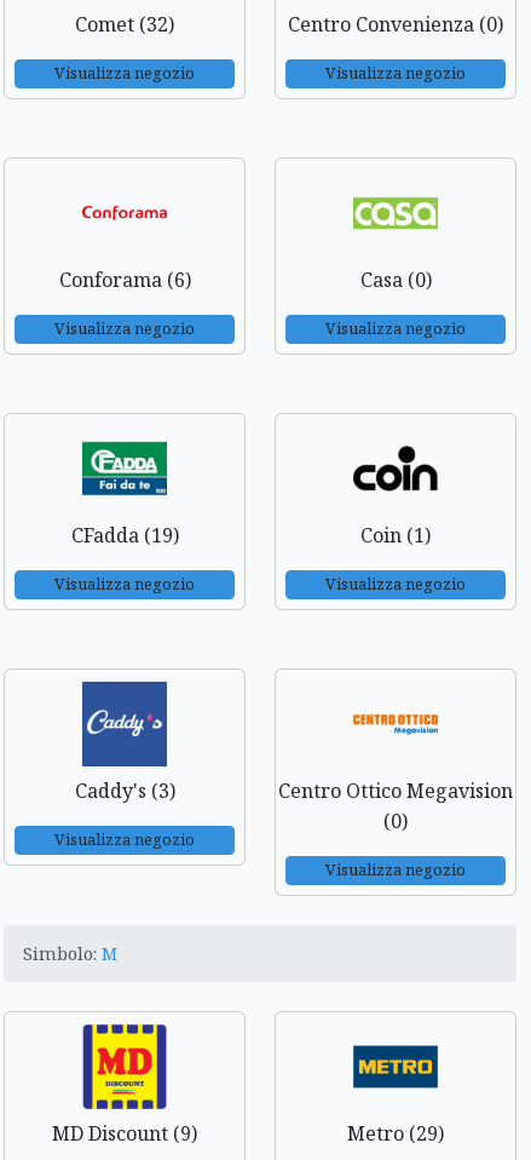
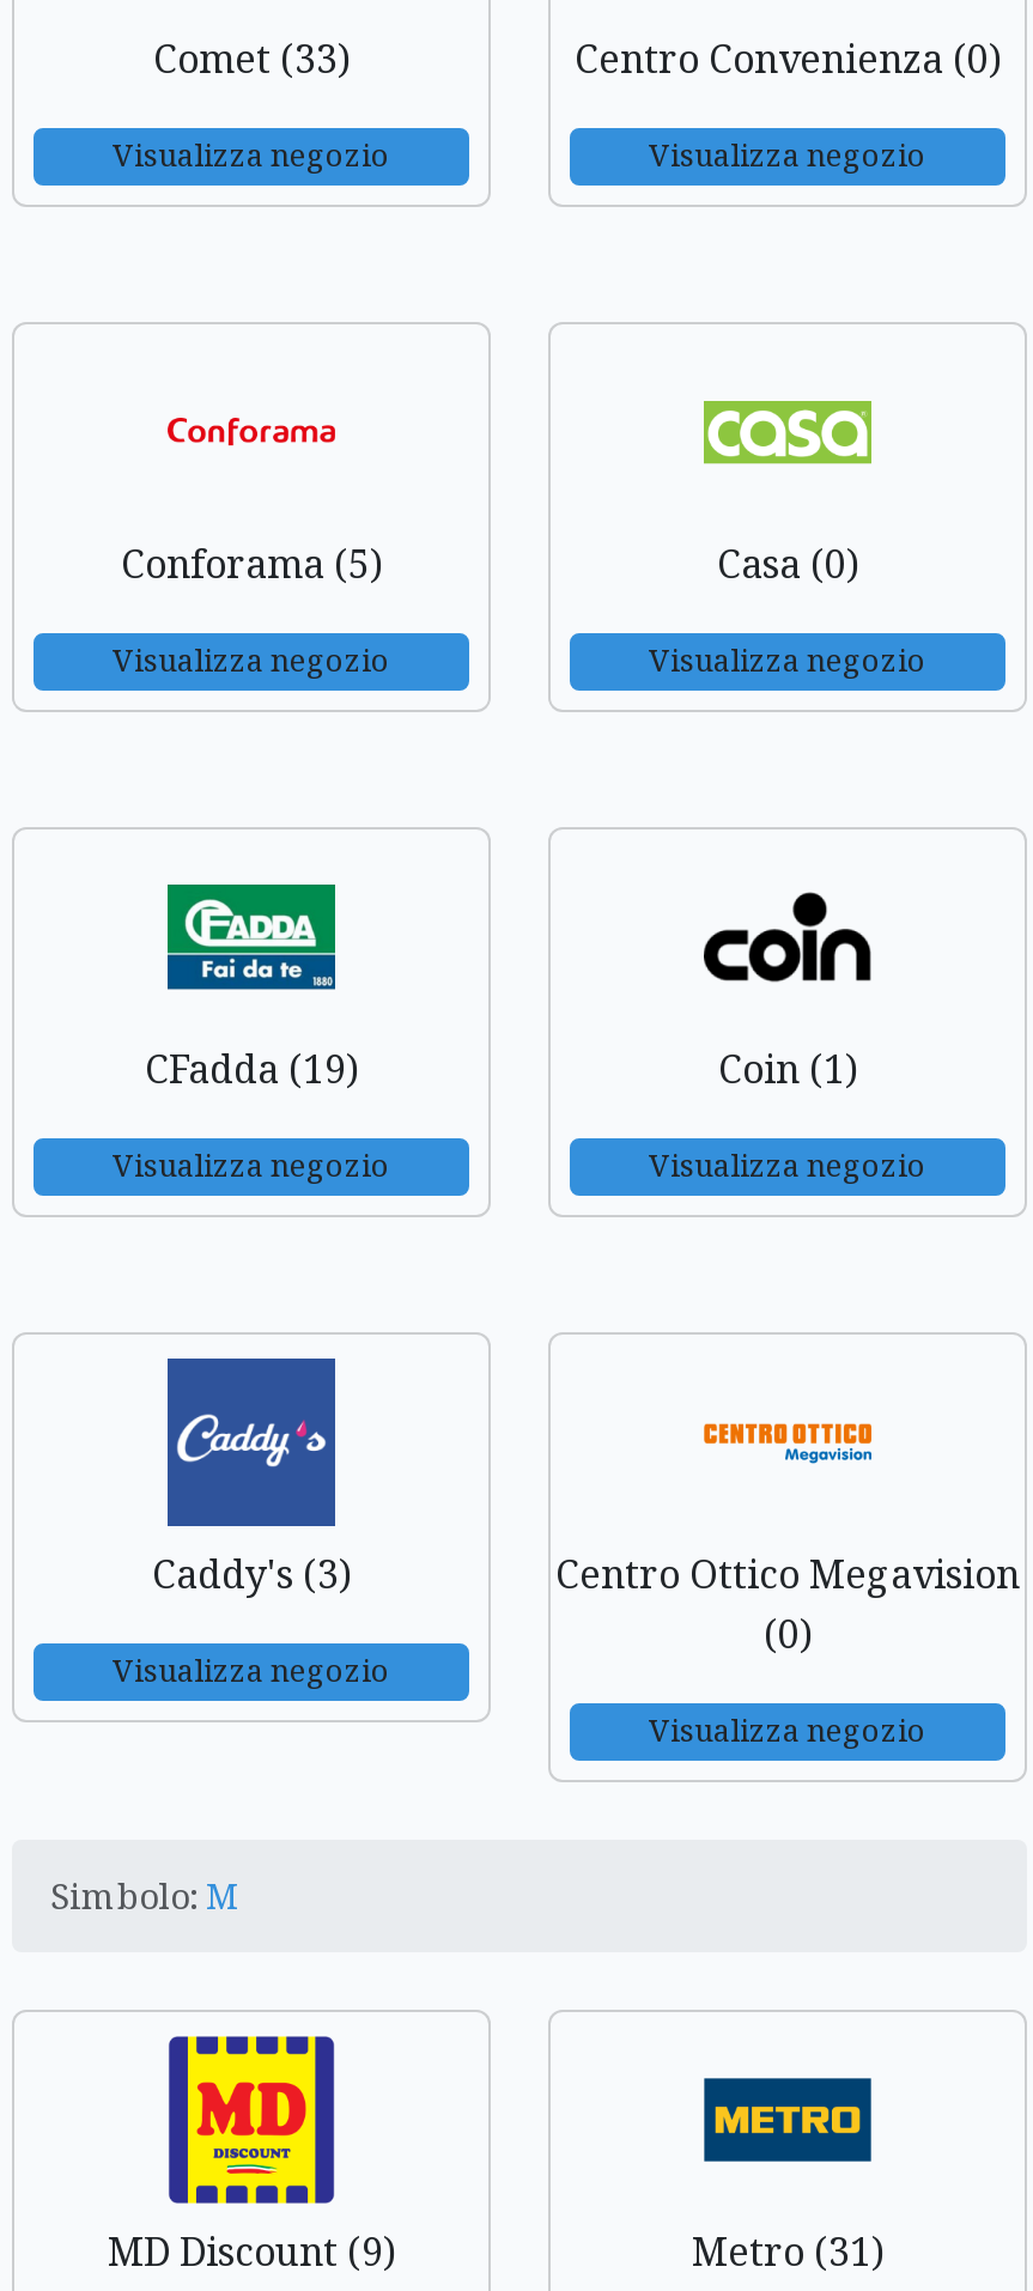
- Comet (32)
+ Comet (33)

- Conforama (6)
+ Conforama (5)

- Metro (29)
+ Metro (31)
